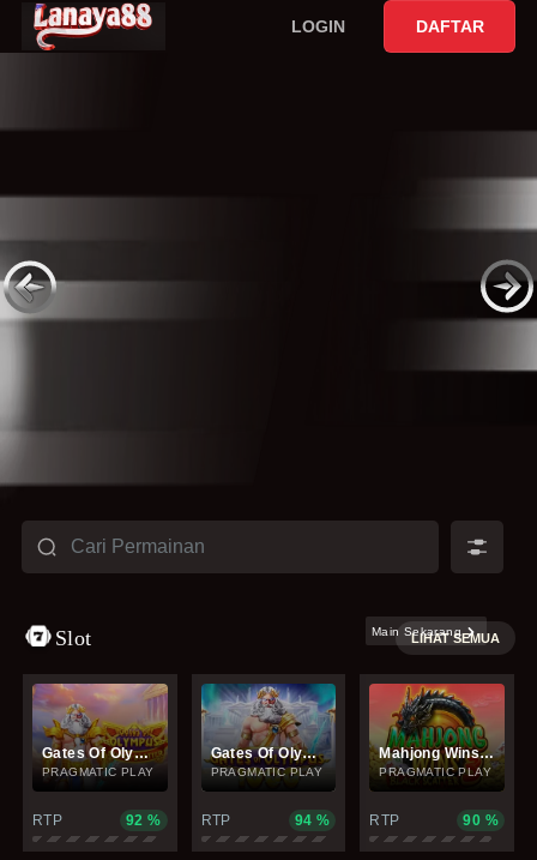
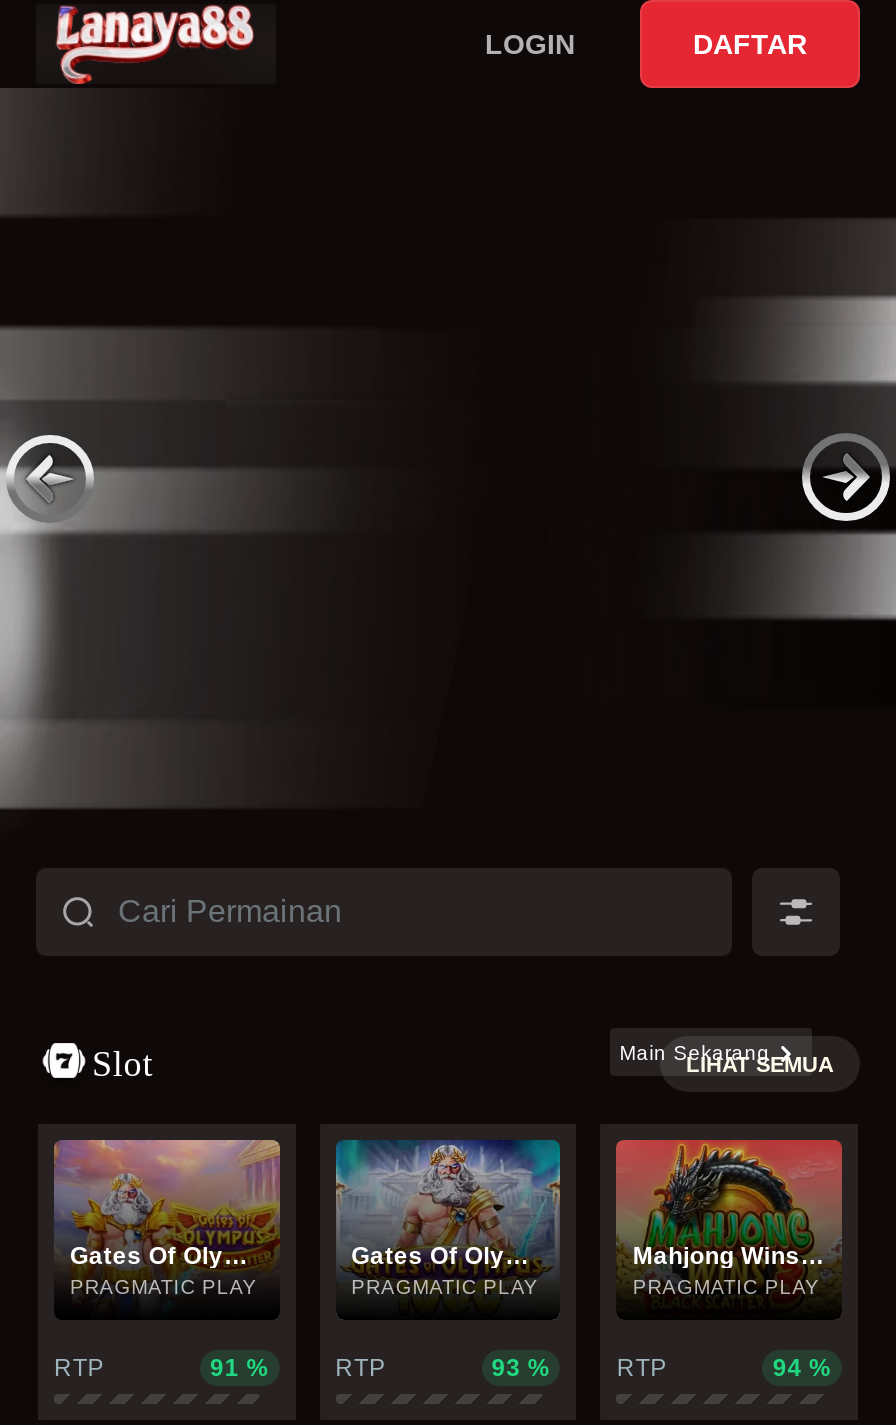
- 92%
+ 91%

- 94%
+ 93%

- 90%
+ 94%
